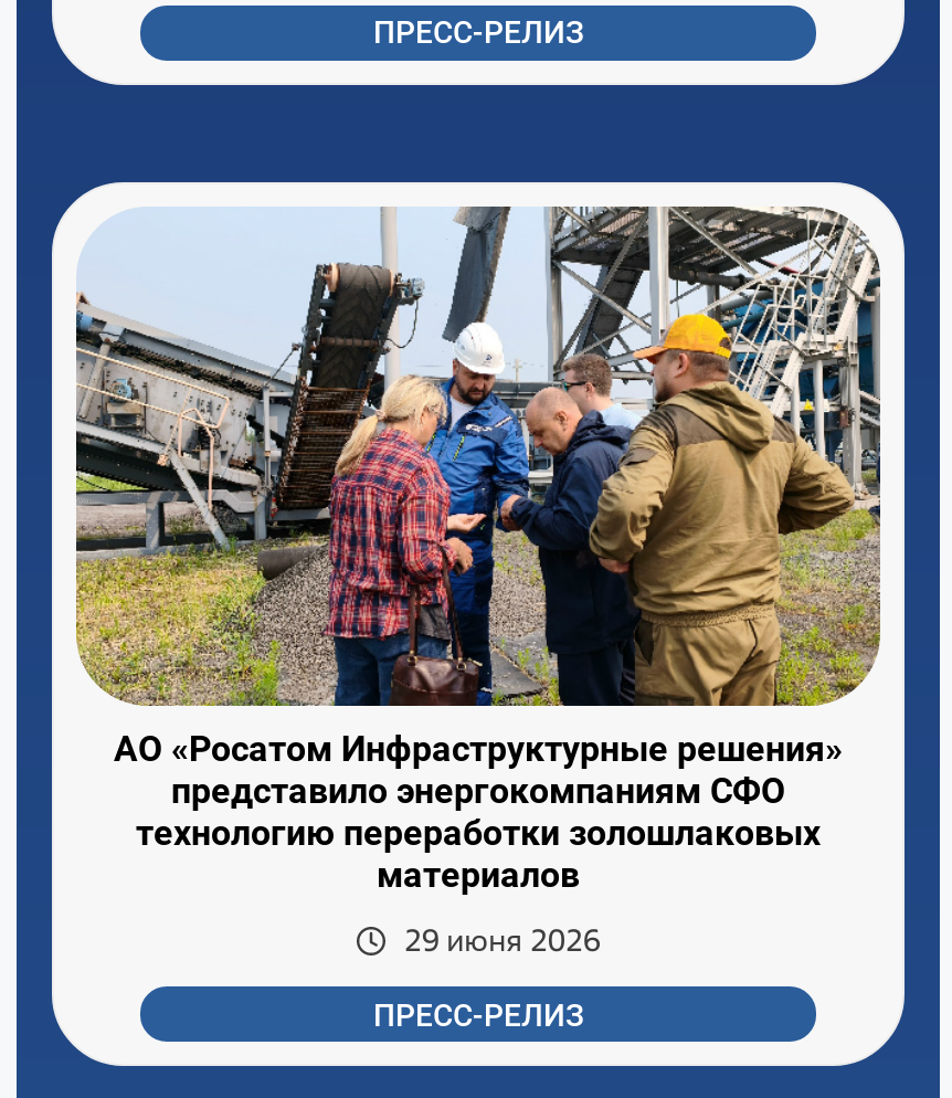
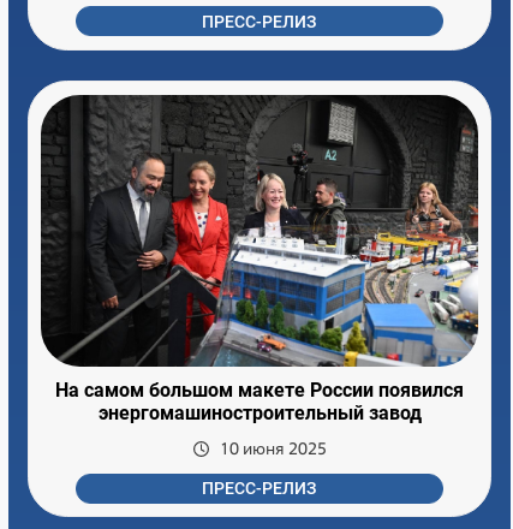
- [image]
- АО «Росатом Инфраструктурные решения»
- представило энергокомпаниям СФО
- технологию переработки золошлаковых
- материалов
+ [image]
+ На самом большом макете России появился
+ энергомашиностроительный завод

- 29 июня 2026
+ 10 июня 2025
